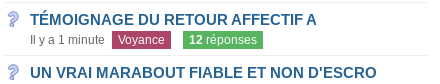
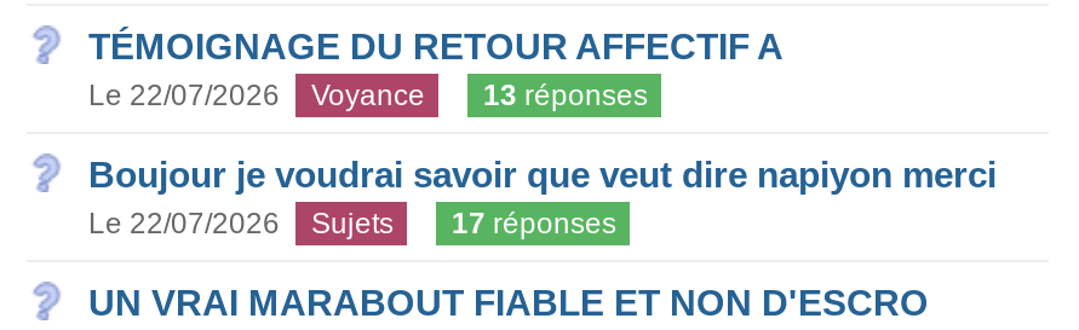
- Il y a 1 minute
+ Le 22/07/2026

- 12 réponses
+ 13 réponses
+ Boujour je voudrai savoir que veut dire napiyon merci
+ Le 22/07/2026
+ Sujets
+ 17 réponses
